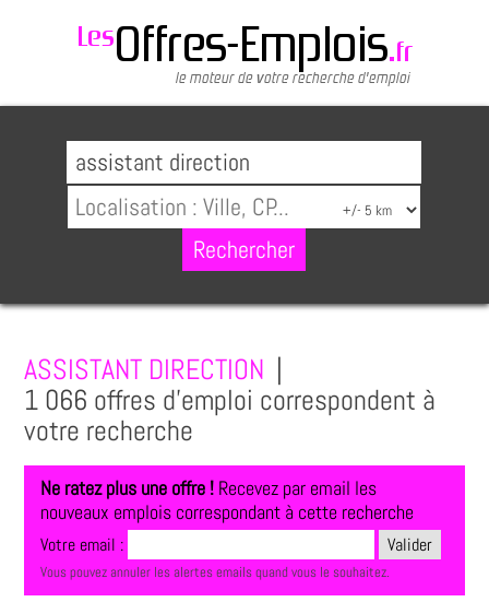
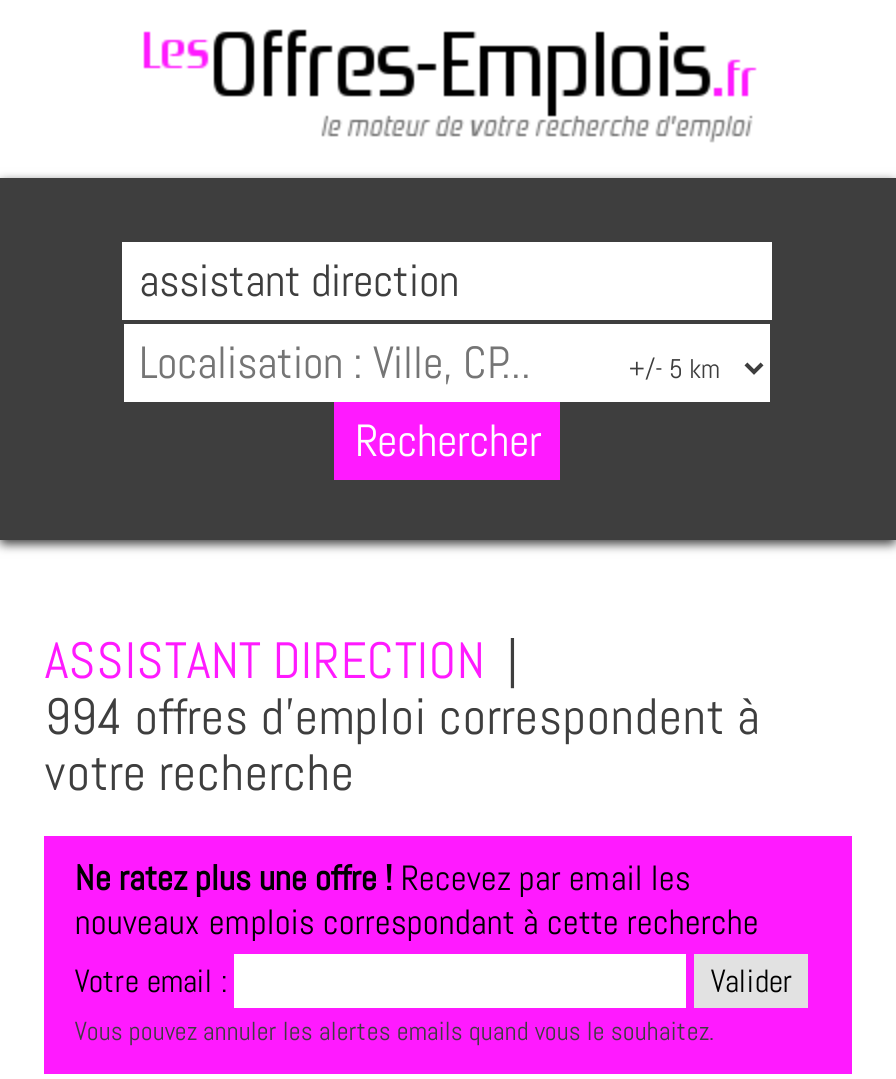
- 1 066 offres d'emploi correspondent à
+ 994 offres d'emploi correspondent à
